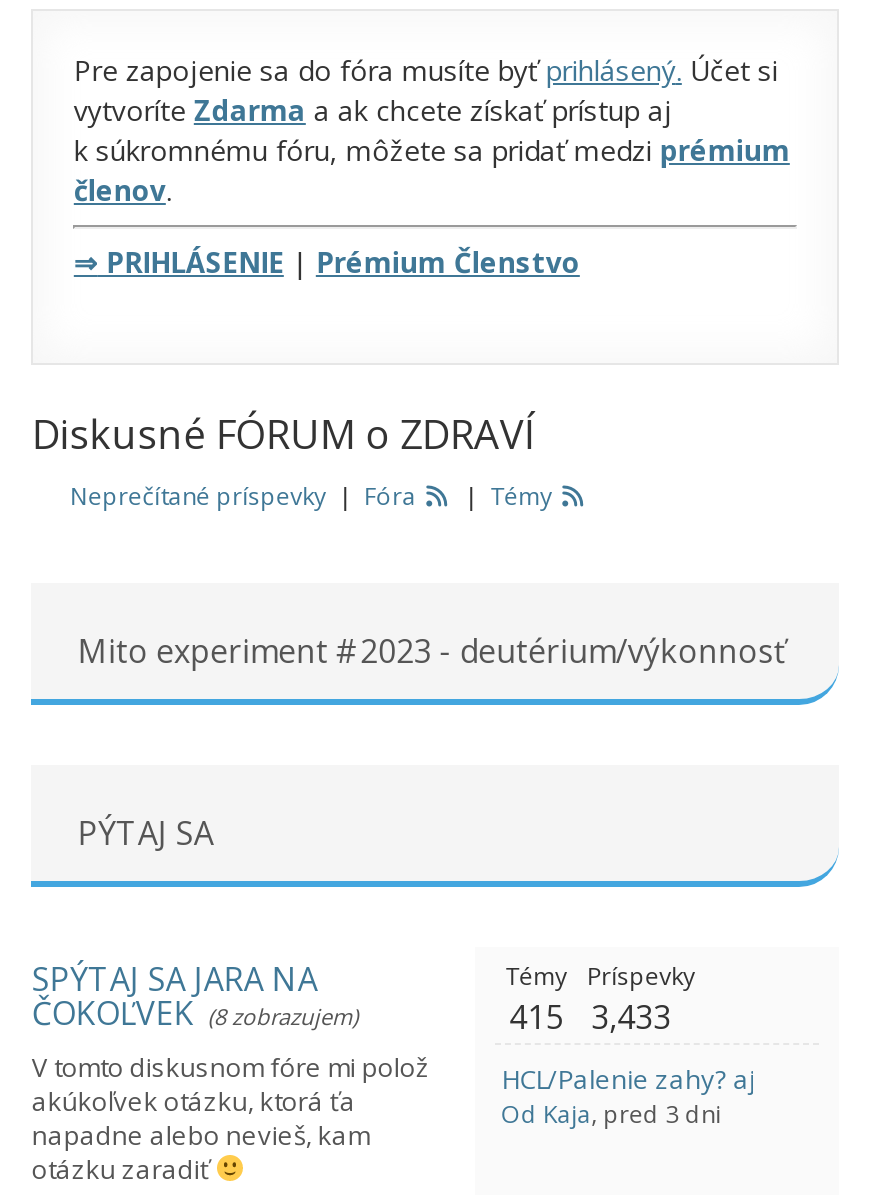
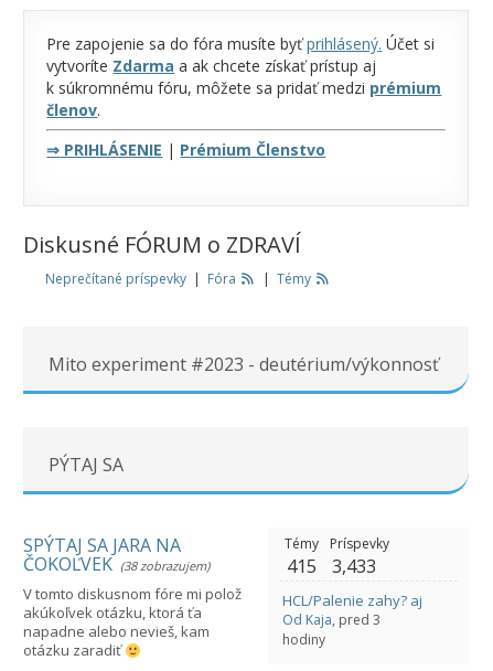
- ČOKOĽVEK (8 zobrazujem)
+ ČOKOĽVEK (38 zobrazujem)

- Od Kaja, pred 3 dni
+ Od Kaja, pred 3
+ hodiny
